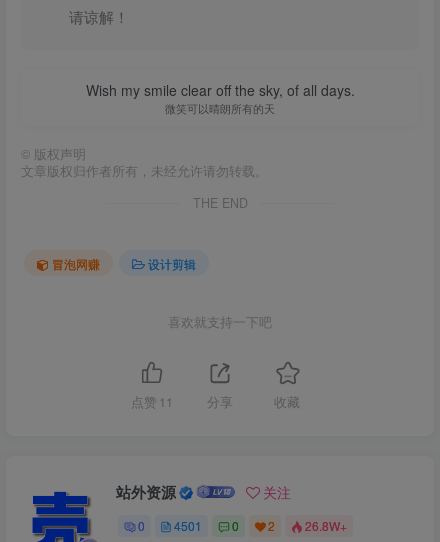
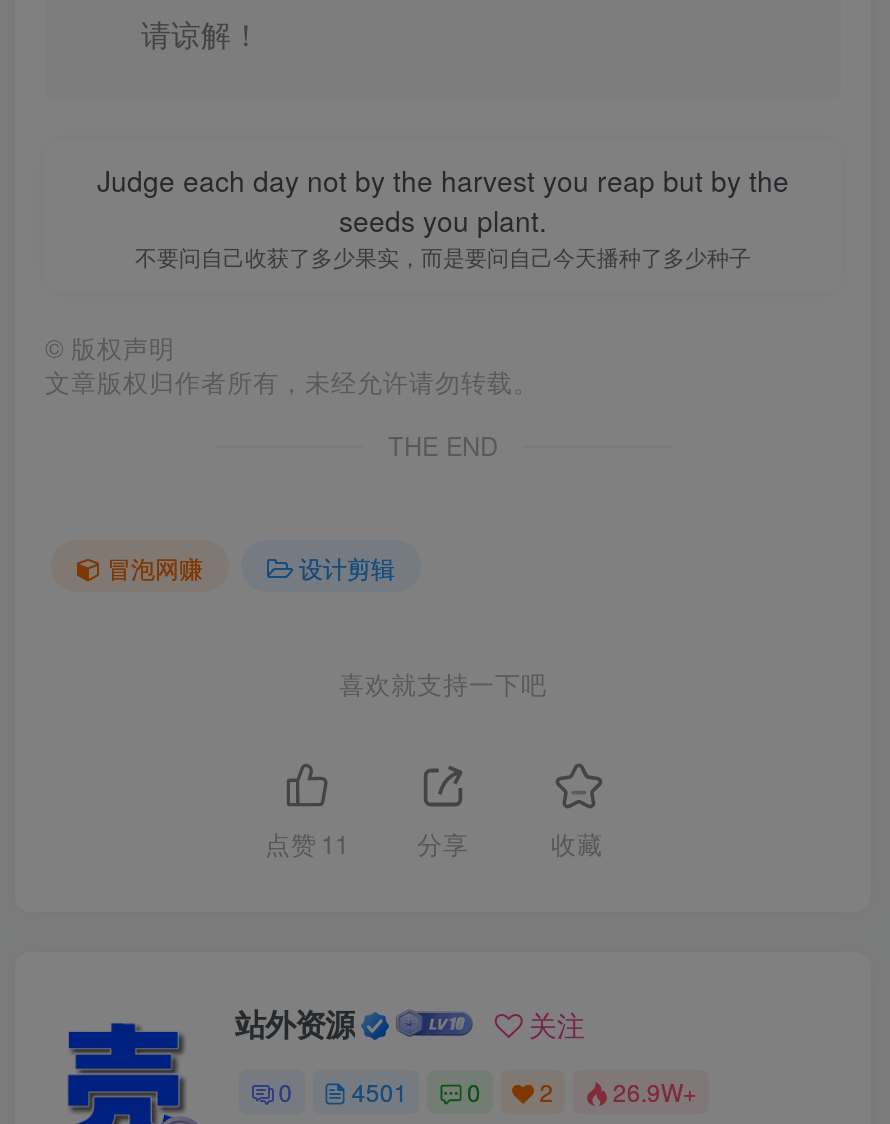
- Wish my smile clear off the sky, of all days.
- 微笑可以晴朗所有的天
+ Judge each day not by the harvest you reap but by the
+ seeds you plant.
+ 不要问自己收获了多少果实，而是要问自己今天播种了多少种子

- 0 4501 0 2 26.8W+
+ 0 4501 0 2 26.9W+
